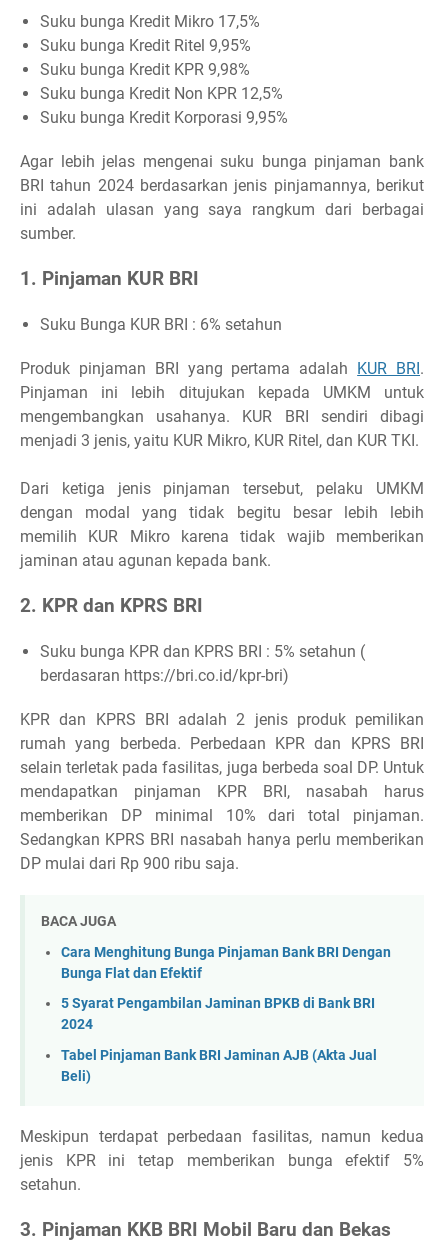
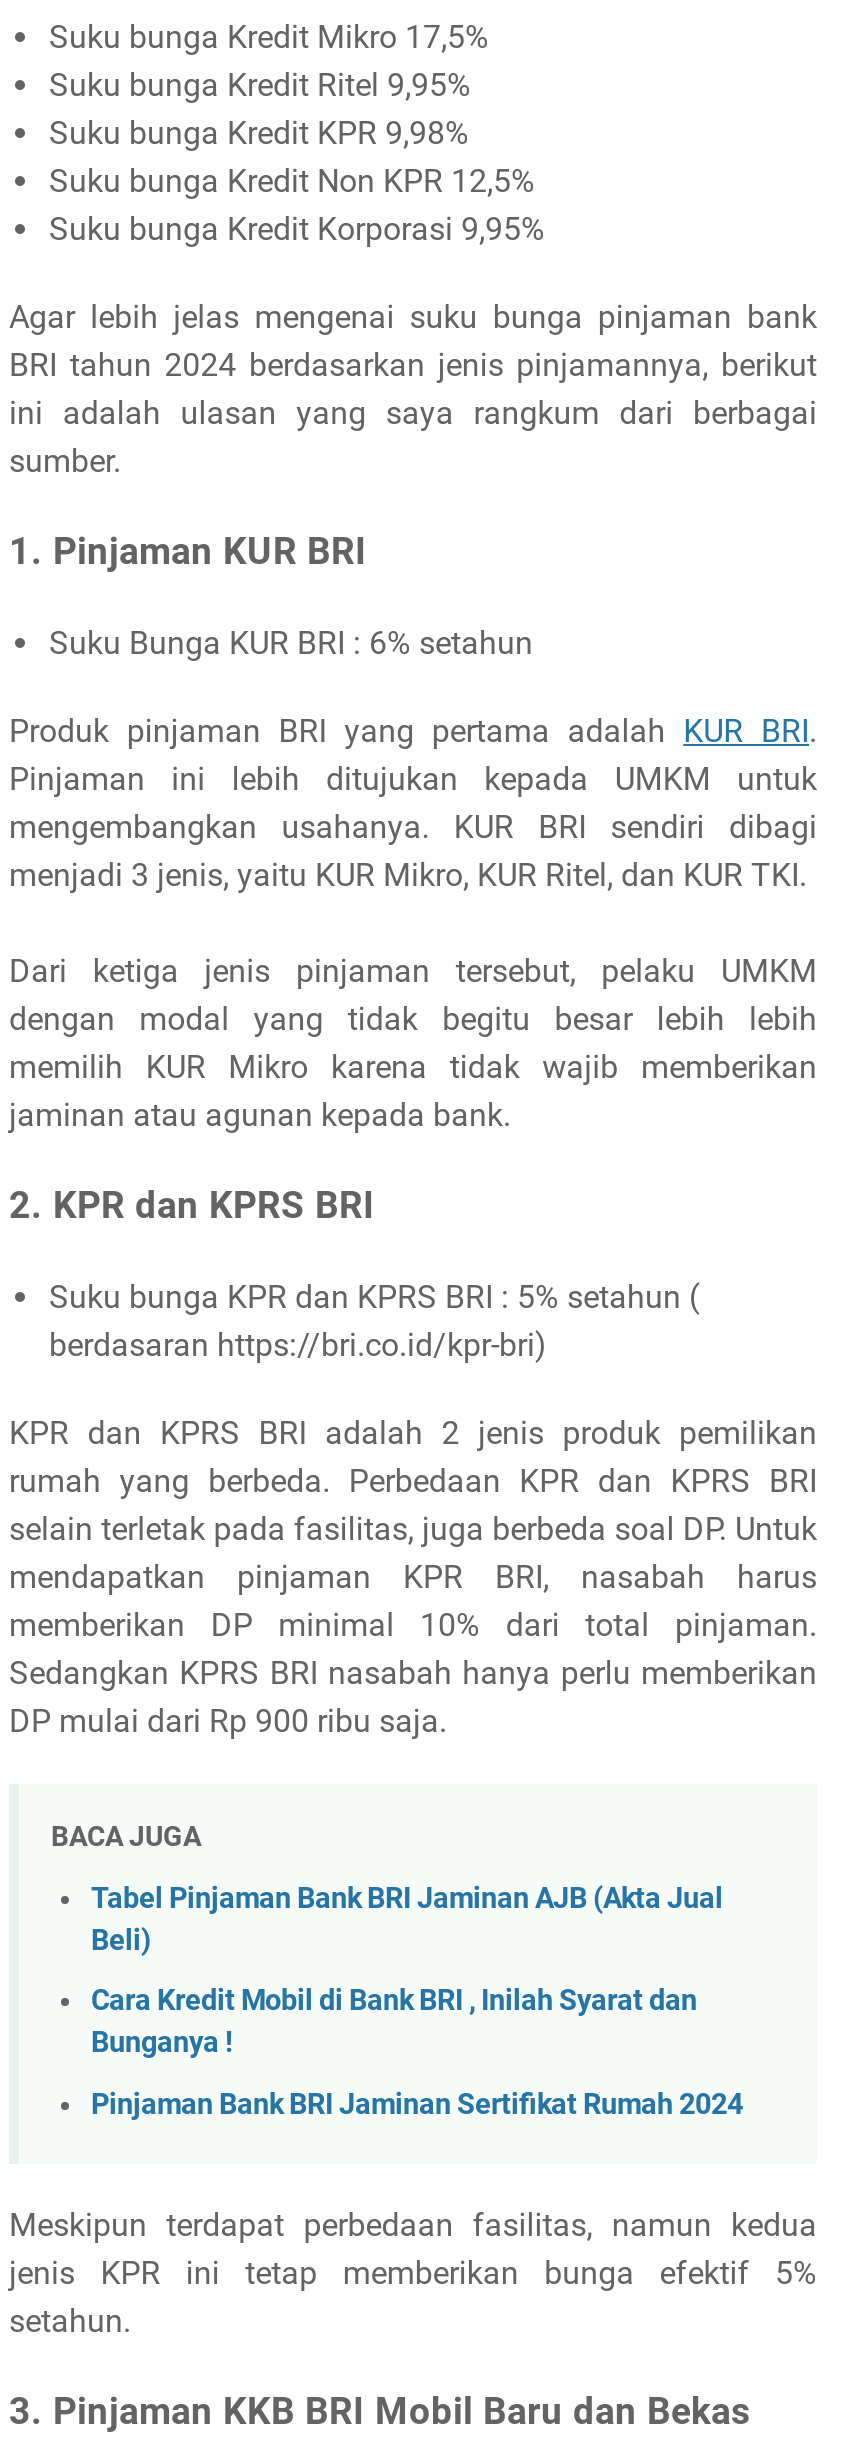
- Cara Menghitung Bunga Pinjaman Bank BRI Dengan
- Bunga Flat dan Efektif
- 5 Syarat Pengambilan Jaminan BPKB di Bank BRI
- 2024

moved up: Tabel Pinjaman Bank BRI Jaminan AJB (Akta Jual | Beli)

+ Cara Kredit Mobil di Bank BRI , Inilah Syarat dan
+ Bunganya !
+ Pinjaman Bank BRI Jaminan Sertifikat Rumah 2024
